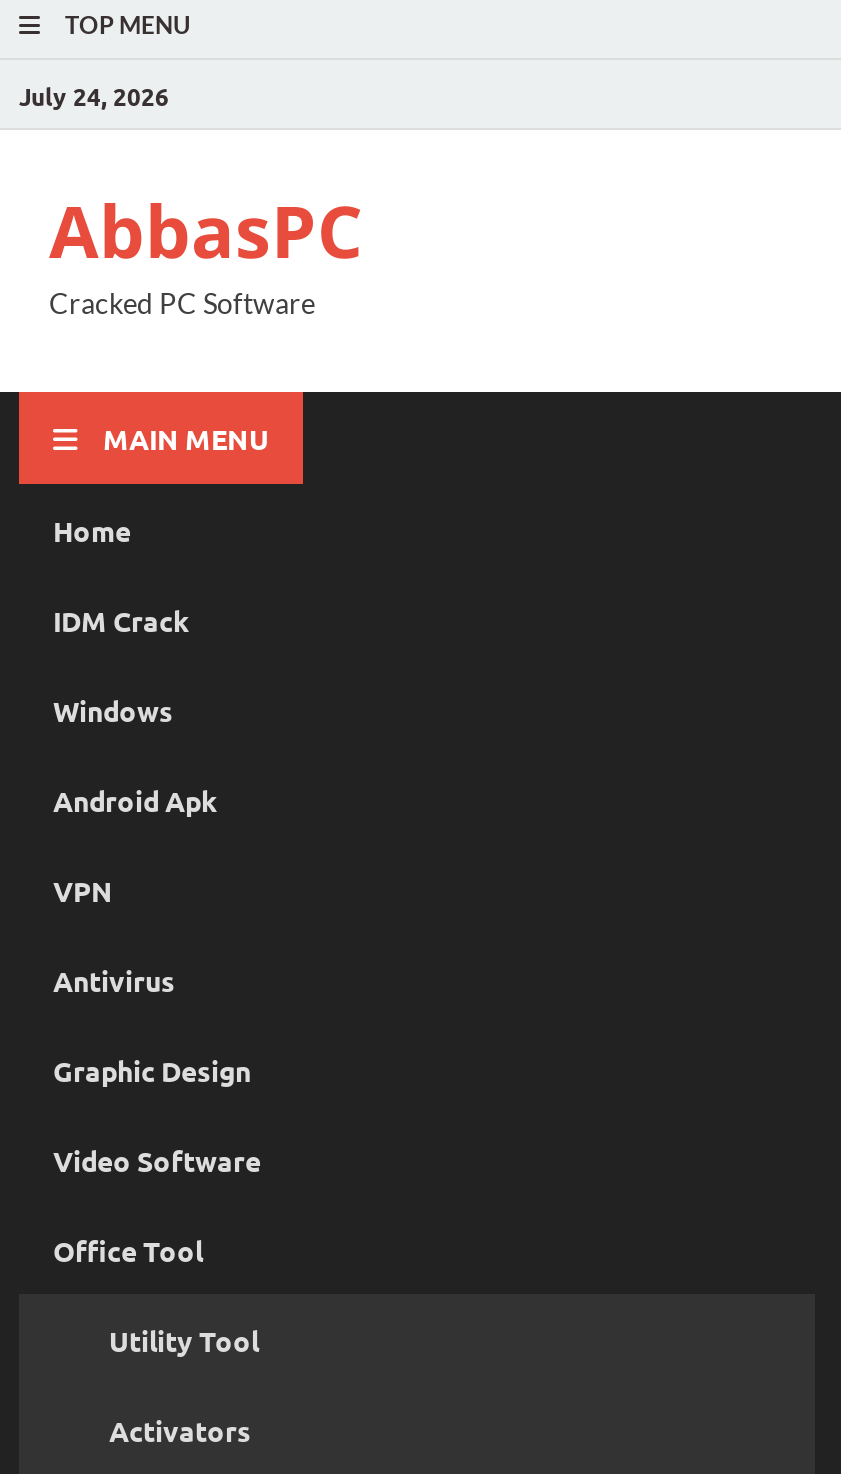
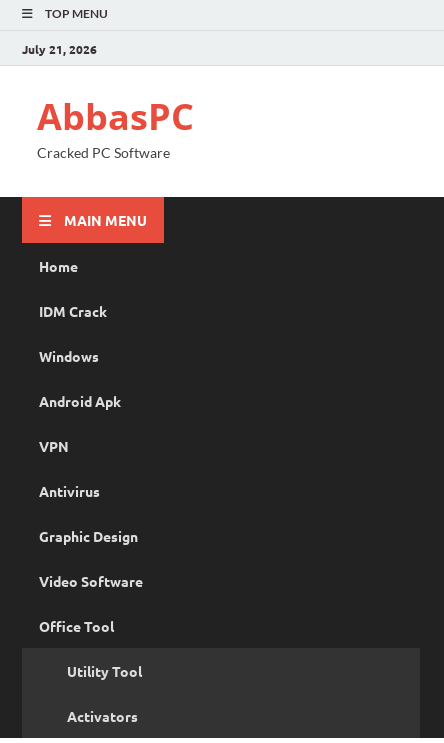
- July 24, 2026
+ July 21, 2026
